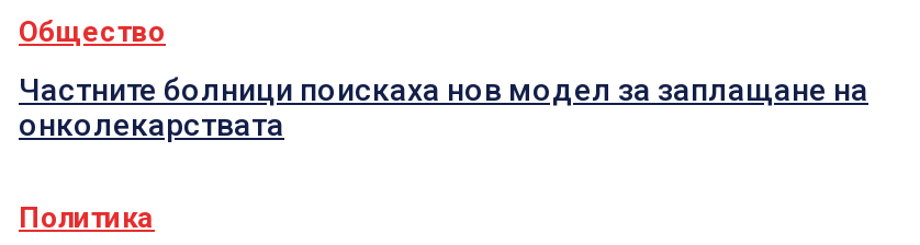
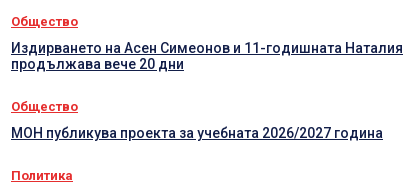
- Частните болници поискаха нов модел за заплащане на
- онколекарствата
+ Издирването на Асен Симеонов и 11-годишната Наталия
+ продължава вече 20 дни
+ Общество
+ МОН публикува проекта за учебната 2026/2027 година
